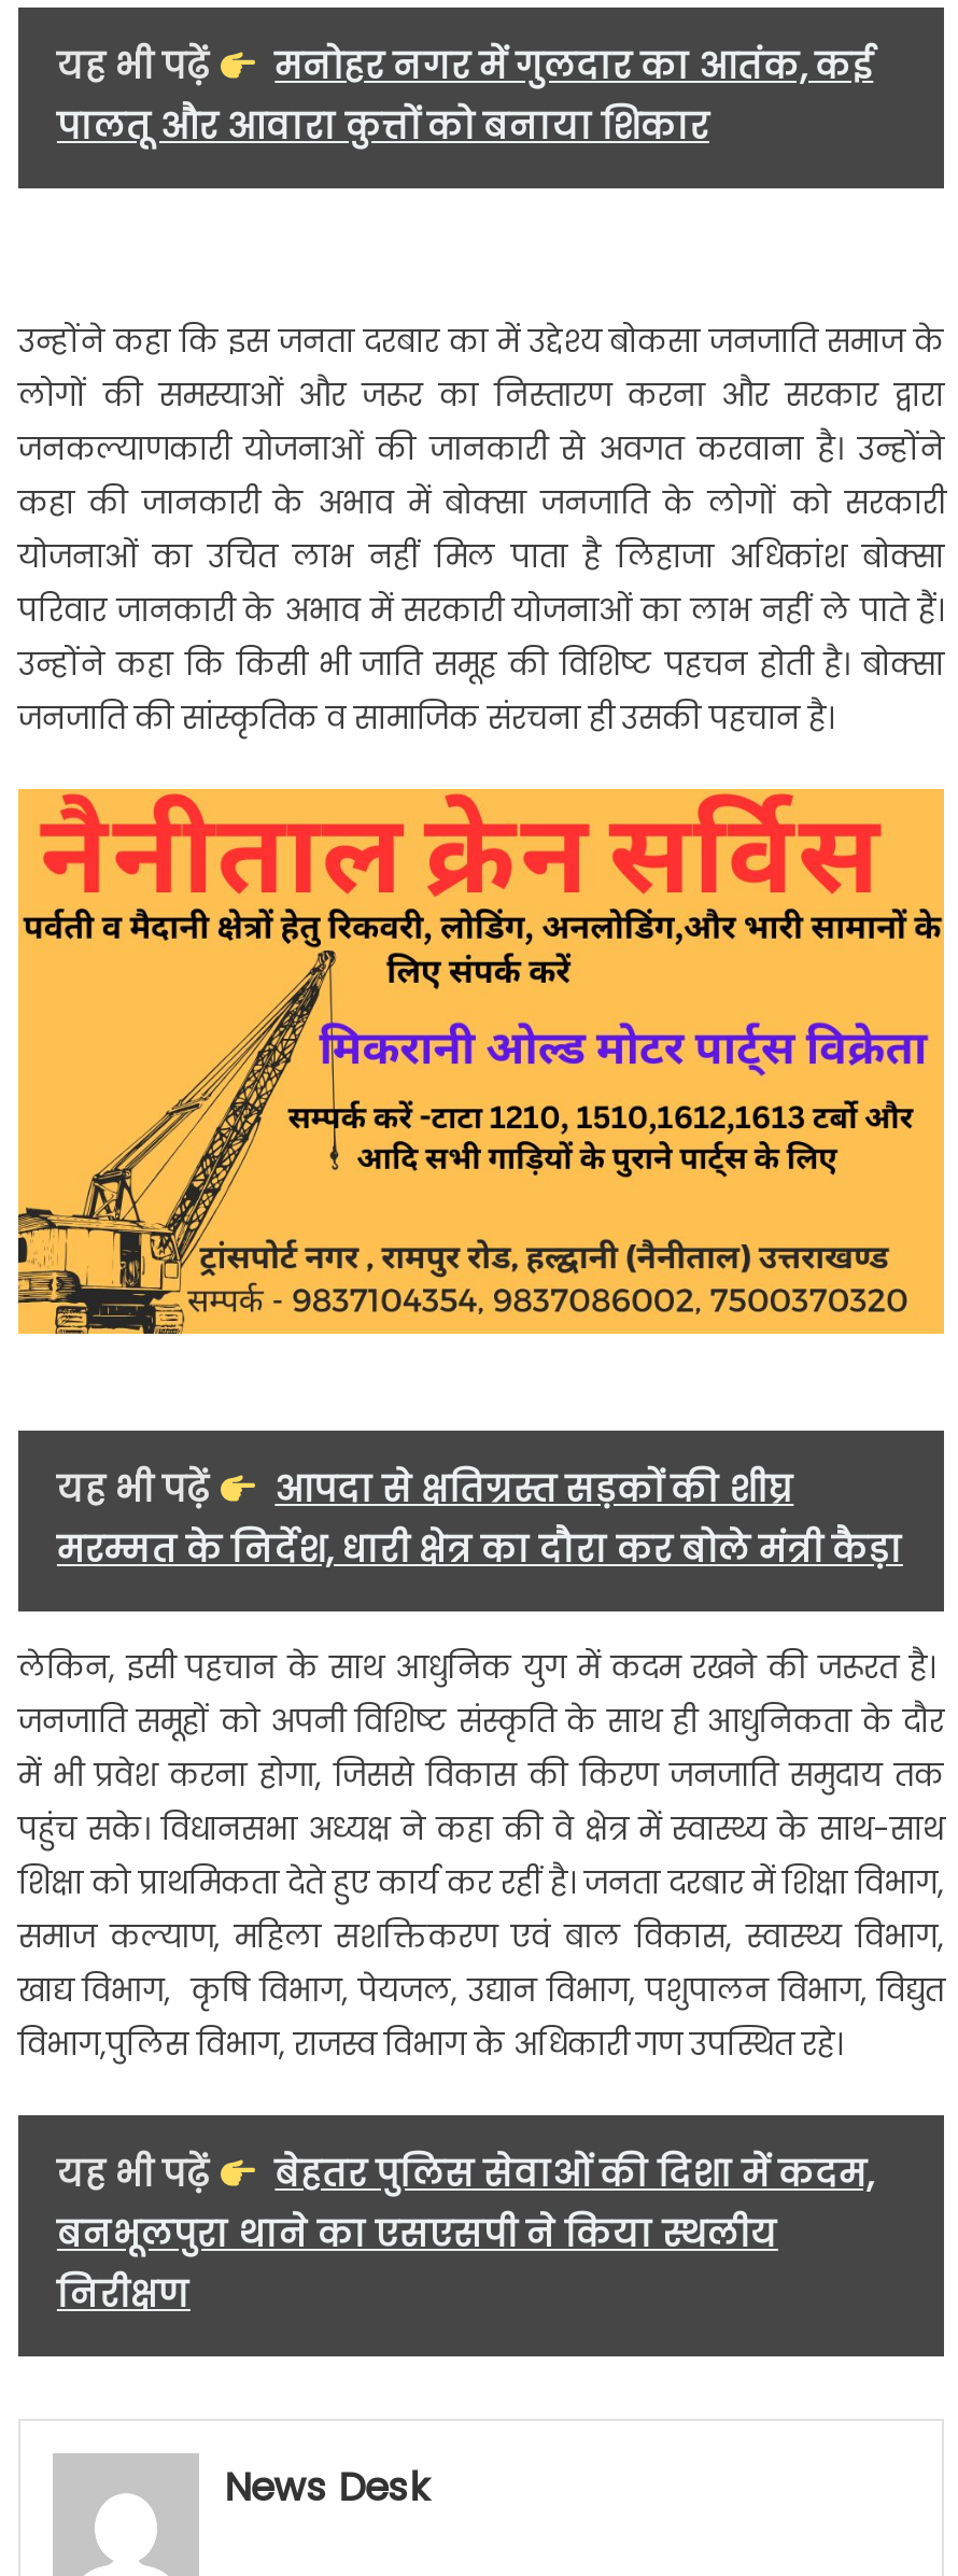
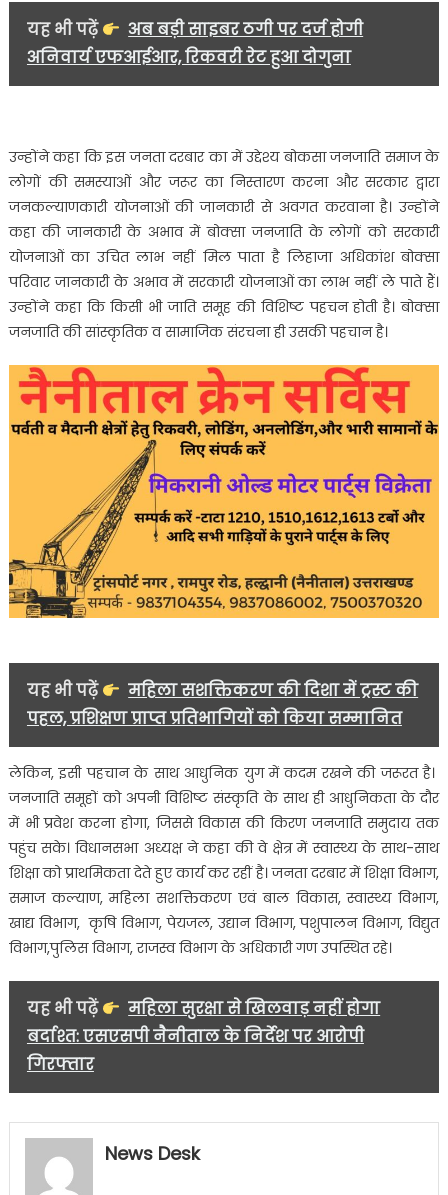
- मनोहर नगर में गुलदार का आतंक, कई
- पालतू और आवारा कुत्तों को बनाया शिकार
+ अब बड़ी साइबर ठगी पर दर्ज होगी
+ अनिवार्य एफआईआर, रिकवरी रेट हुआ दोगुना

- आपदा से क्षतिग्रस्त सड़कों की शीघ्र
- मरम्मत के निर्देश, धारी क्षेत्र का दौरा कर बोले मंत्री कैड़ा
+ महिला सशक्तिकरण की दिशा में ट्रस्ट की
+ पहल, प्रशिक्षण प्राप्त प्रतिभागियों को किया सम्मानित

- बेहतर पुलिस सेवाओं की दिशा में कदम,
- बनभूलपुरा थाने का एसएसपी ने किया स्थलीय
- निरीक्षण
+ महिला सुरक्षा से खिलवाड़ नहीं होगा
+ बर्दाश्त: एसएसपी नैनीताल के निर्देश पर आरोपी
+ गिरफ्तार
